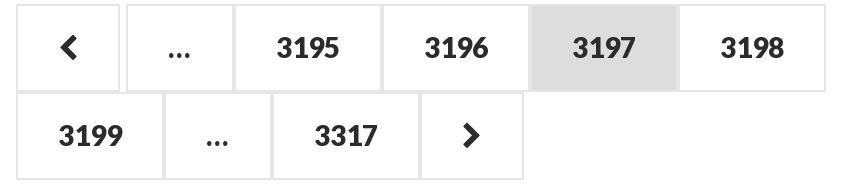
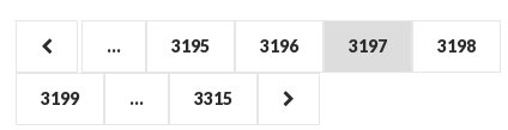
- 3317
+ 3315
